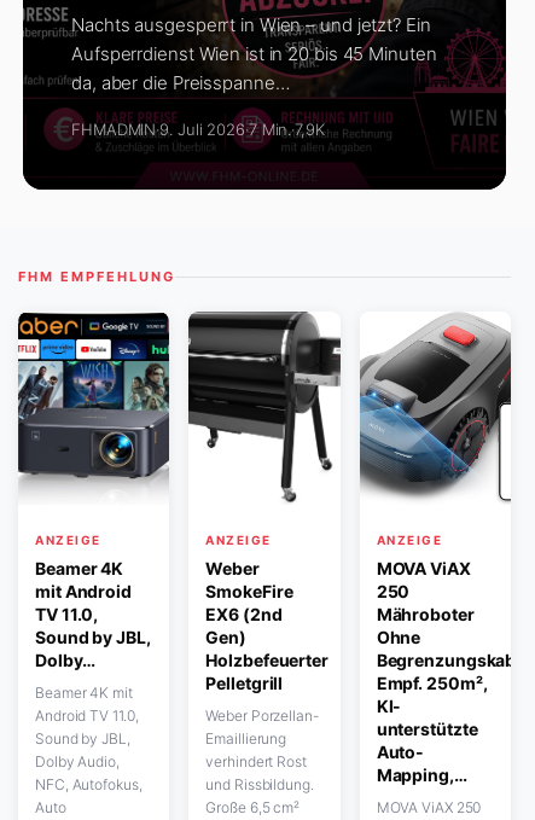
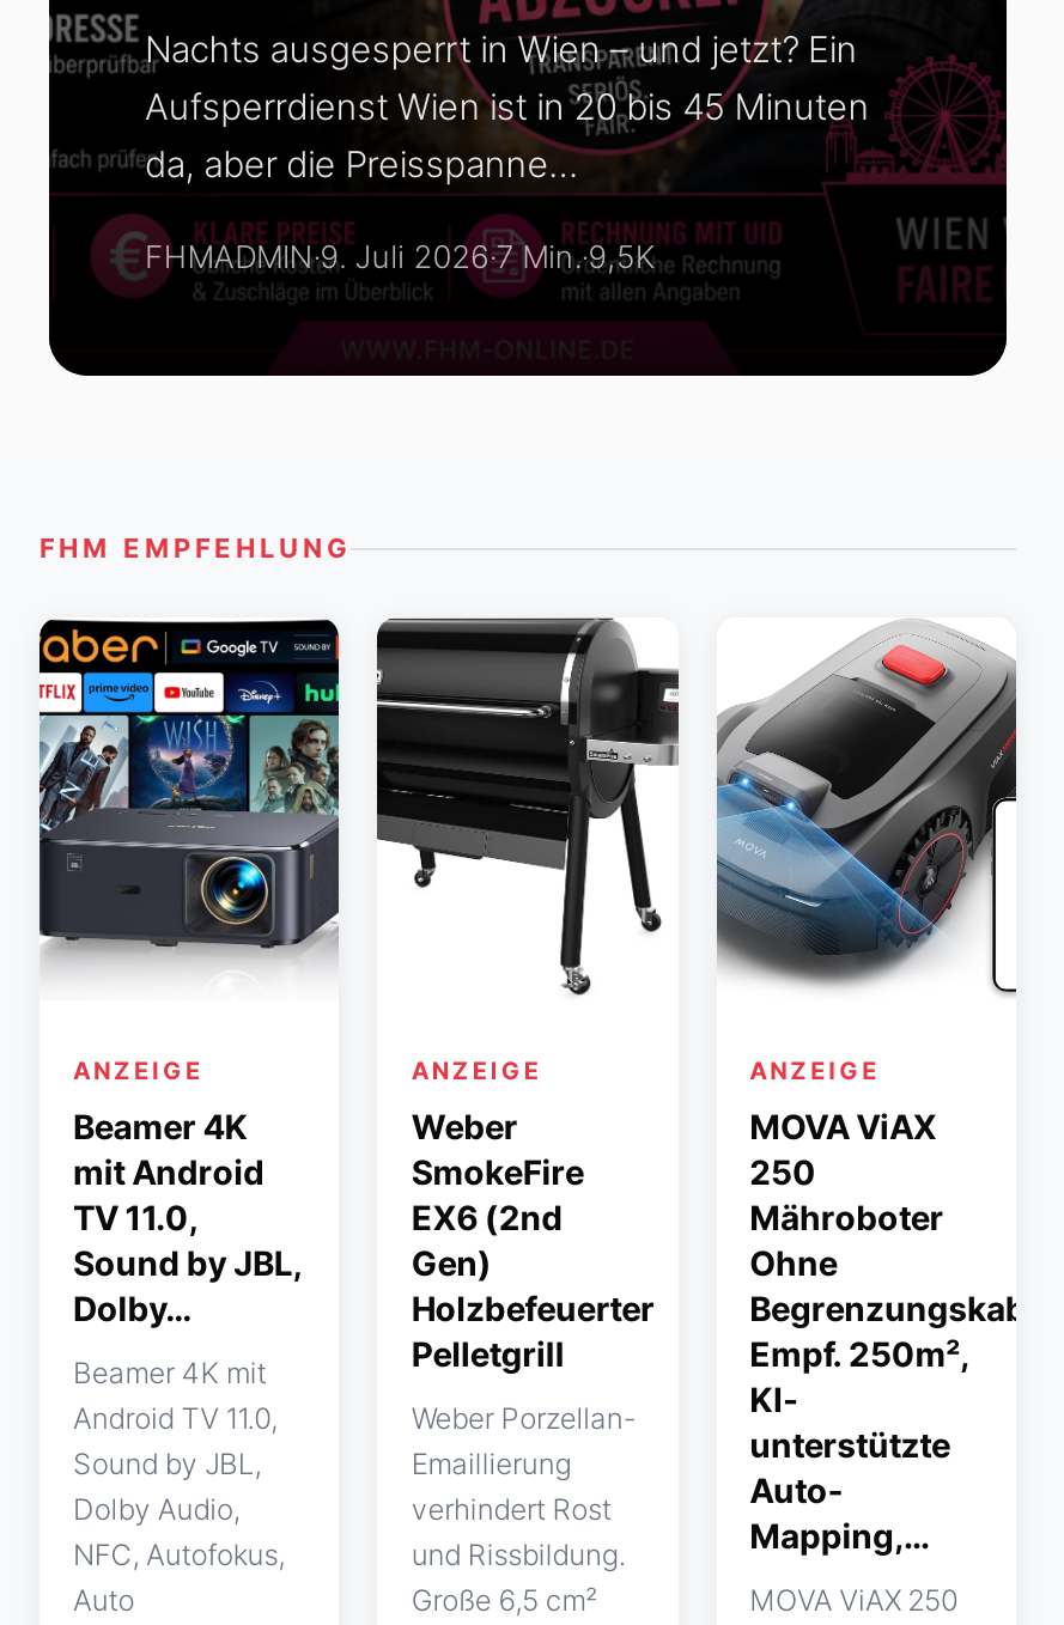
- FHMADMIN·9. Juli 2026·7 Min.·7,9K
+ FHMADMIN·9. Juli 2026·7 Min.·9,5K
